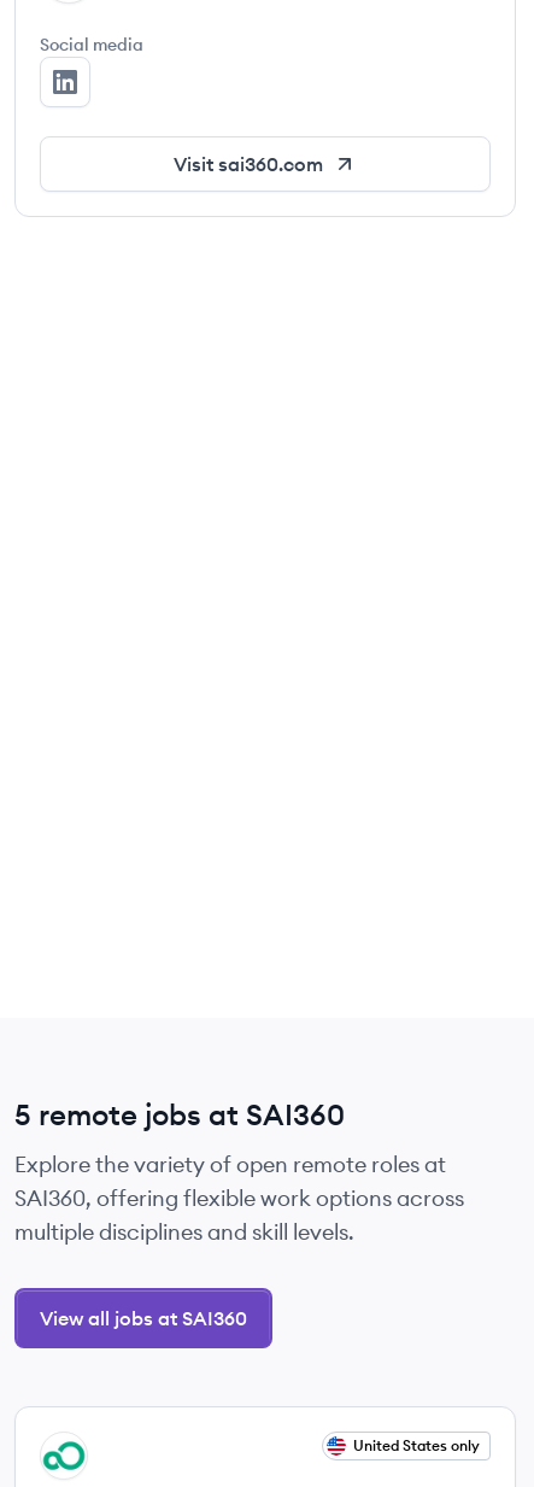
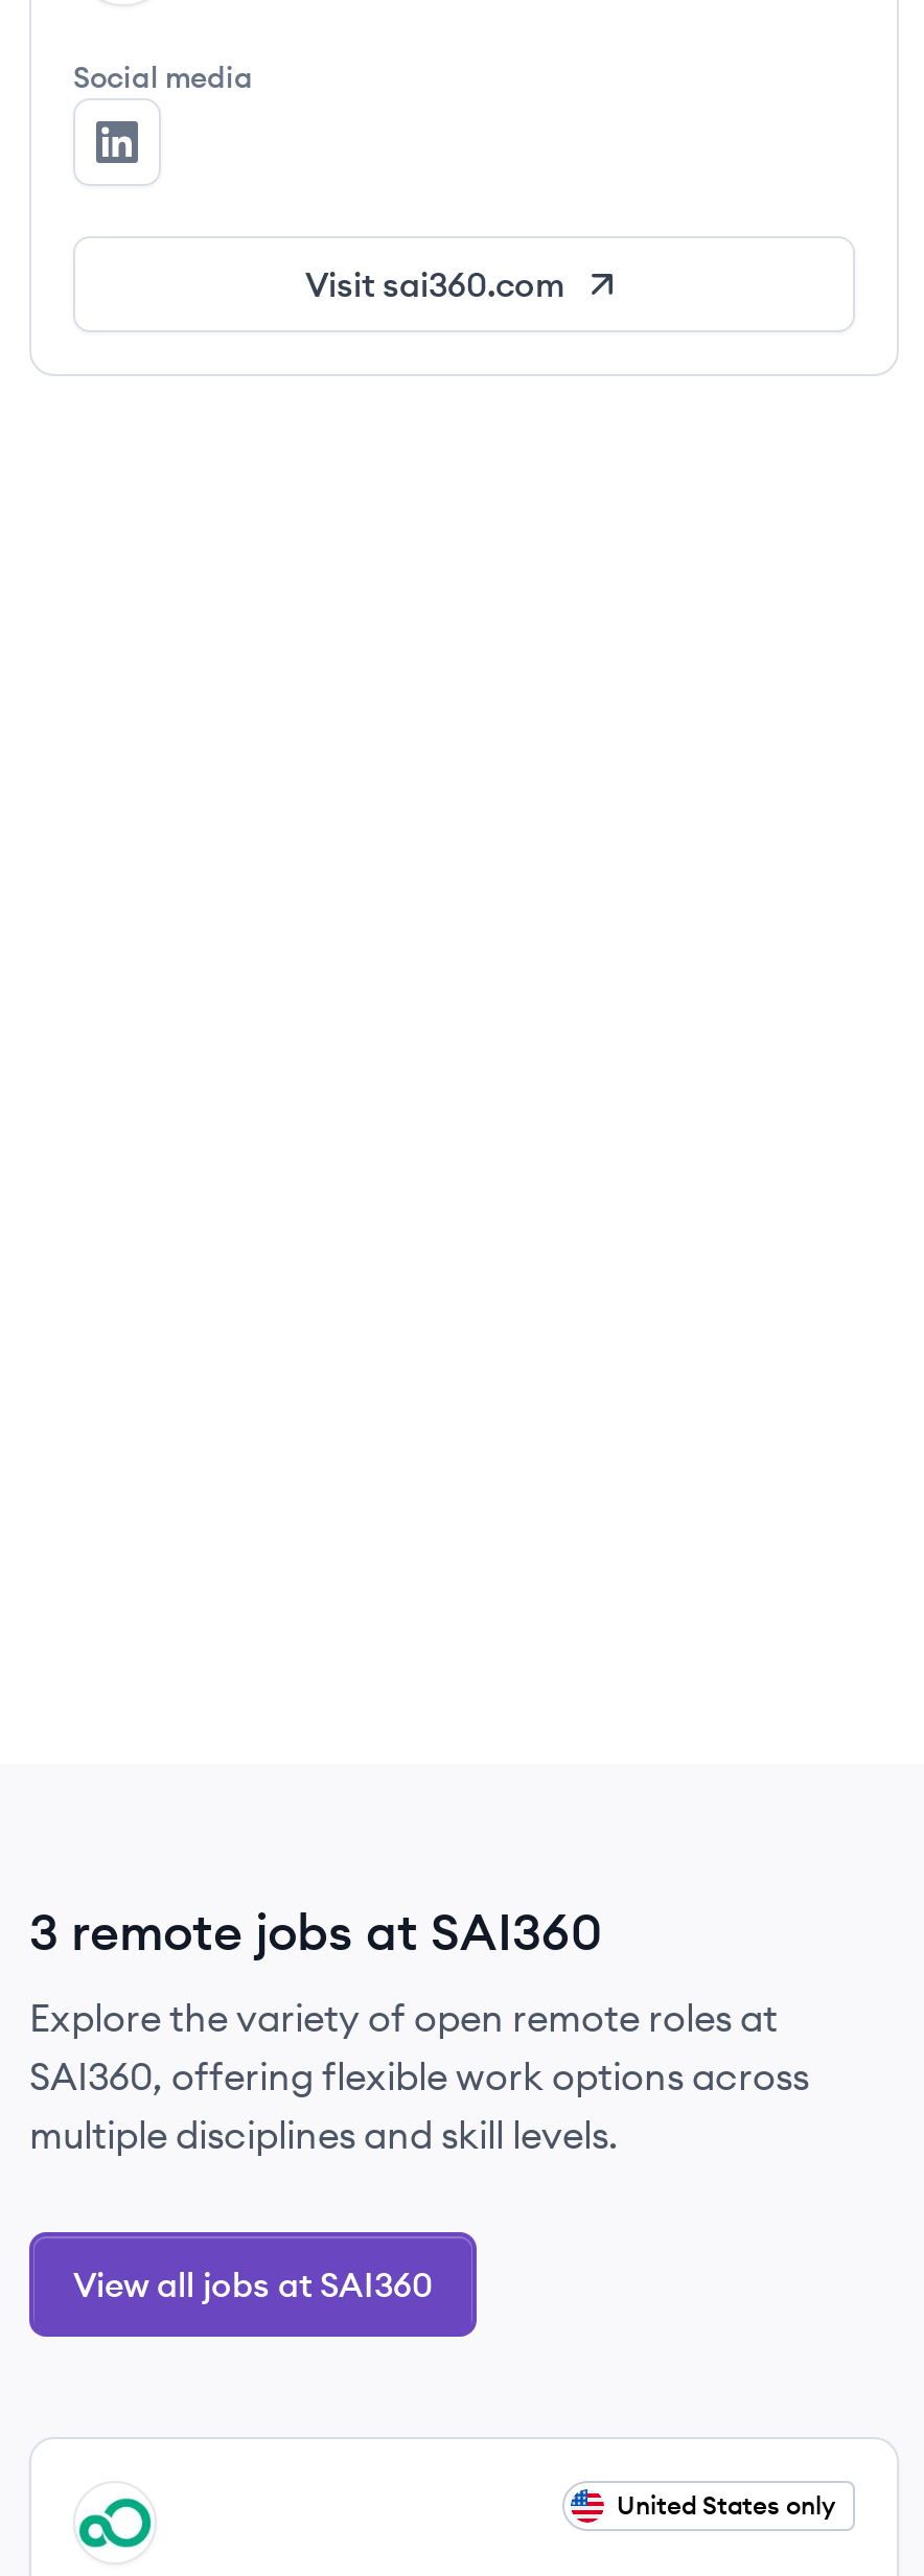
- 5 remote jobs at SAI360
+ 3 remote jobs at SAI360
